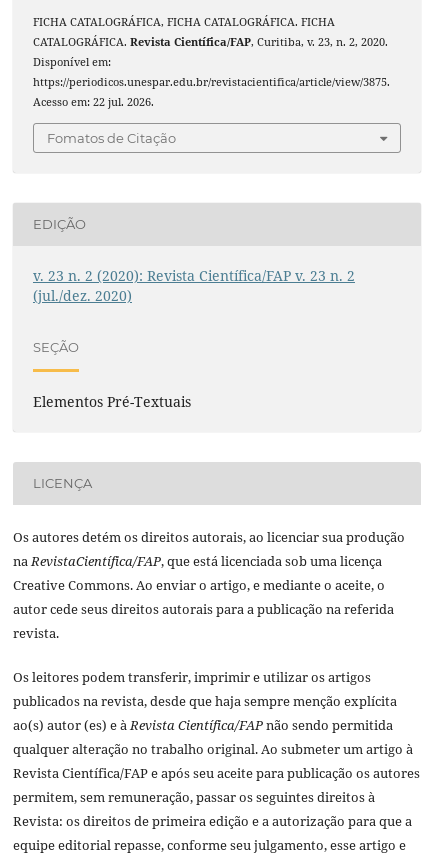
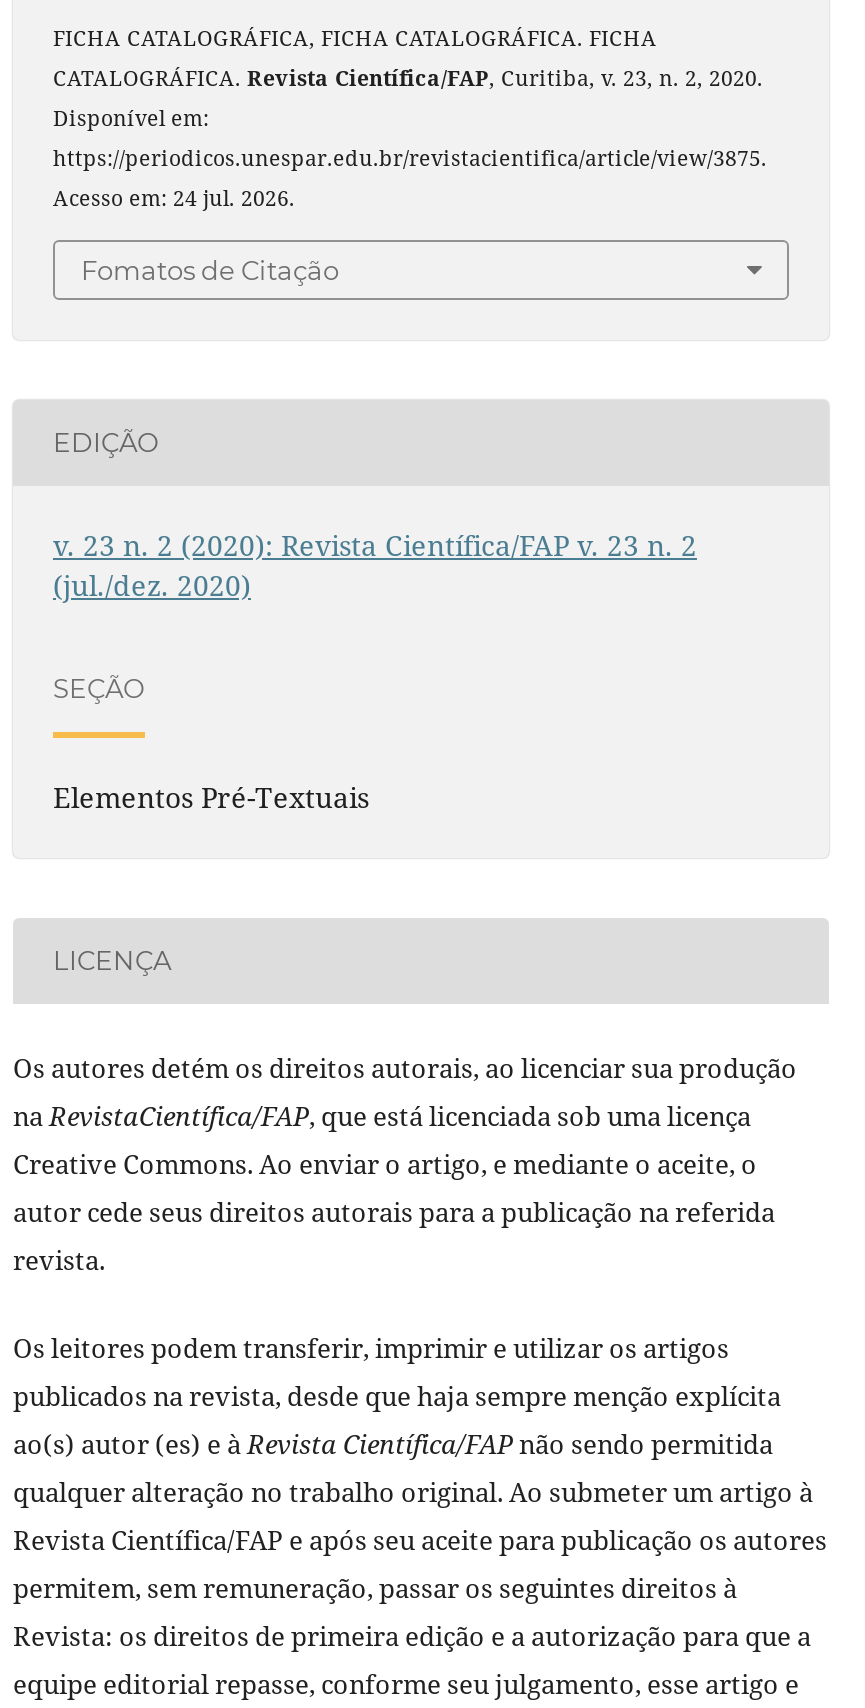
- Acesso em: 22 jul. 2026.
+ Acesso em: 24 jul. 2026.
